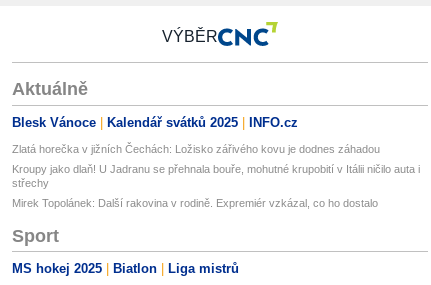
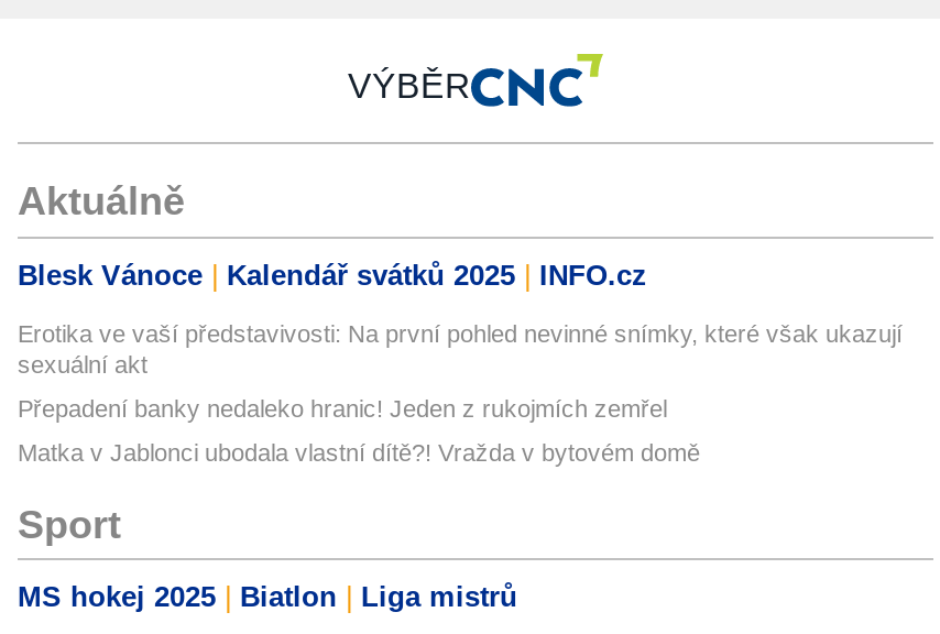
- Zlatá horečka v jižních Čechách: Ložisko zářivého kovu je dodnes záhadou
+ Erotika ve vaší představivosti: Na první pohled nevinné snímky, které však ukazují
+ sexuální akt

- Kroupy jako dlaň! U Jadranu se přehnala bouře, mohutné krupobití v Itálii ničilo auta i
- střechy
+ Přepadení banky nedaleko hranic! Jeden z rukojmích zemřel

- Mirek Topolánek: Další rakovina v rodině. Expremiér vzkázal, co ho dostalo
+ Matka v Jablonci ubodala vlastní dítě?! Vražda v bytovém domě
